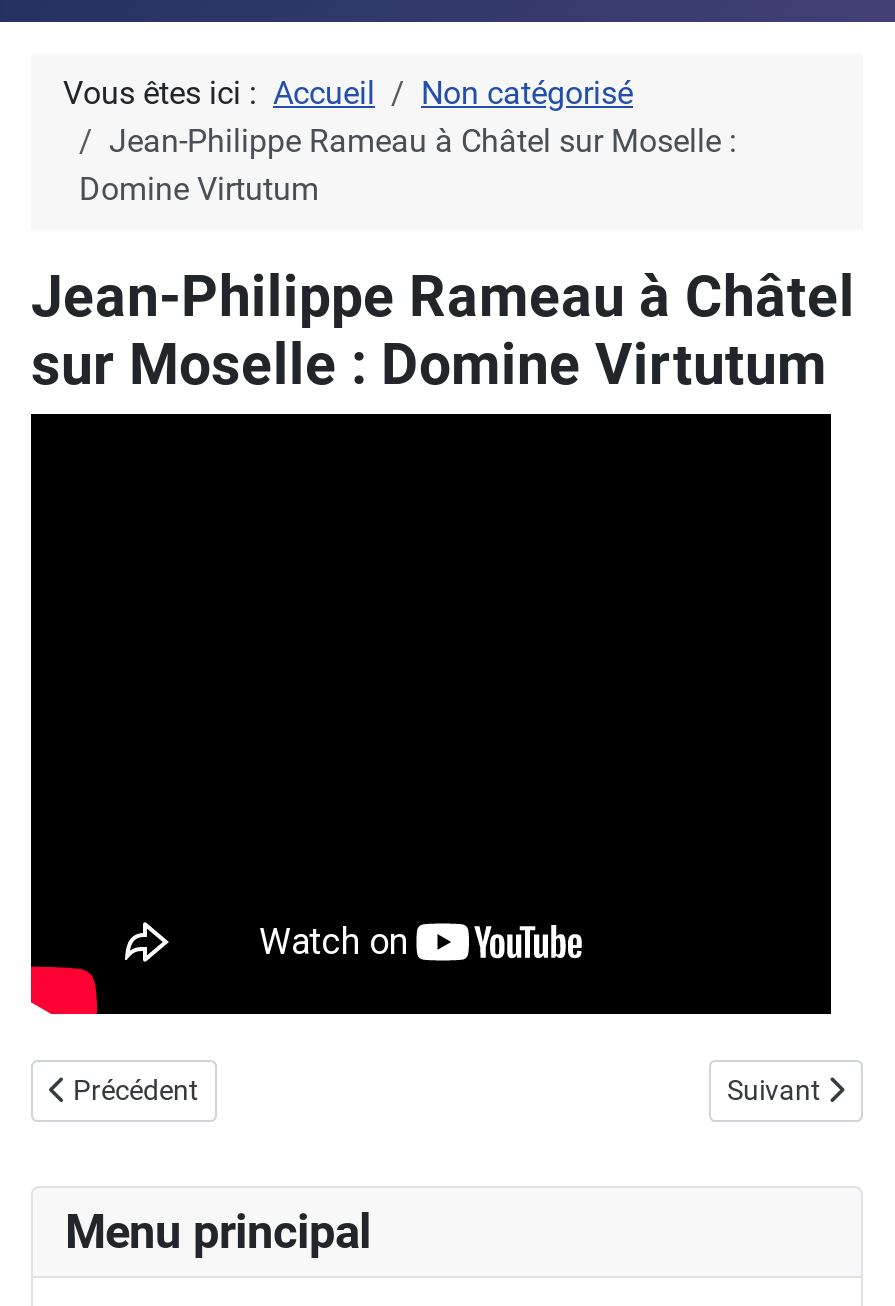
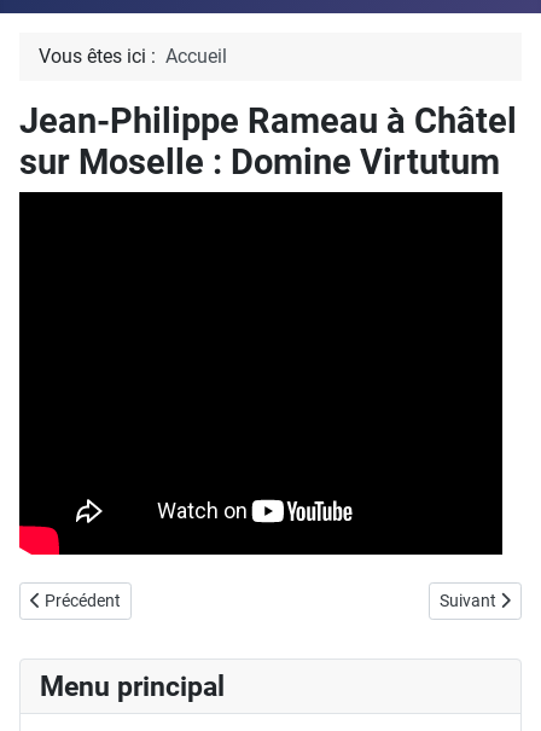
- Non catégorisé
- Jean-Philippe Rameau à Châtel sur Moselle :
- Domine Virtutum
